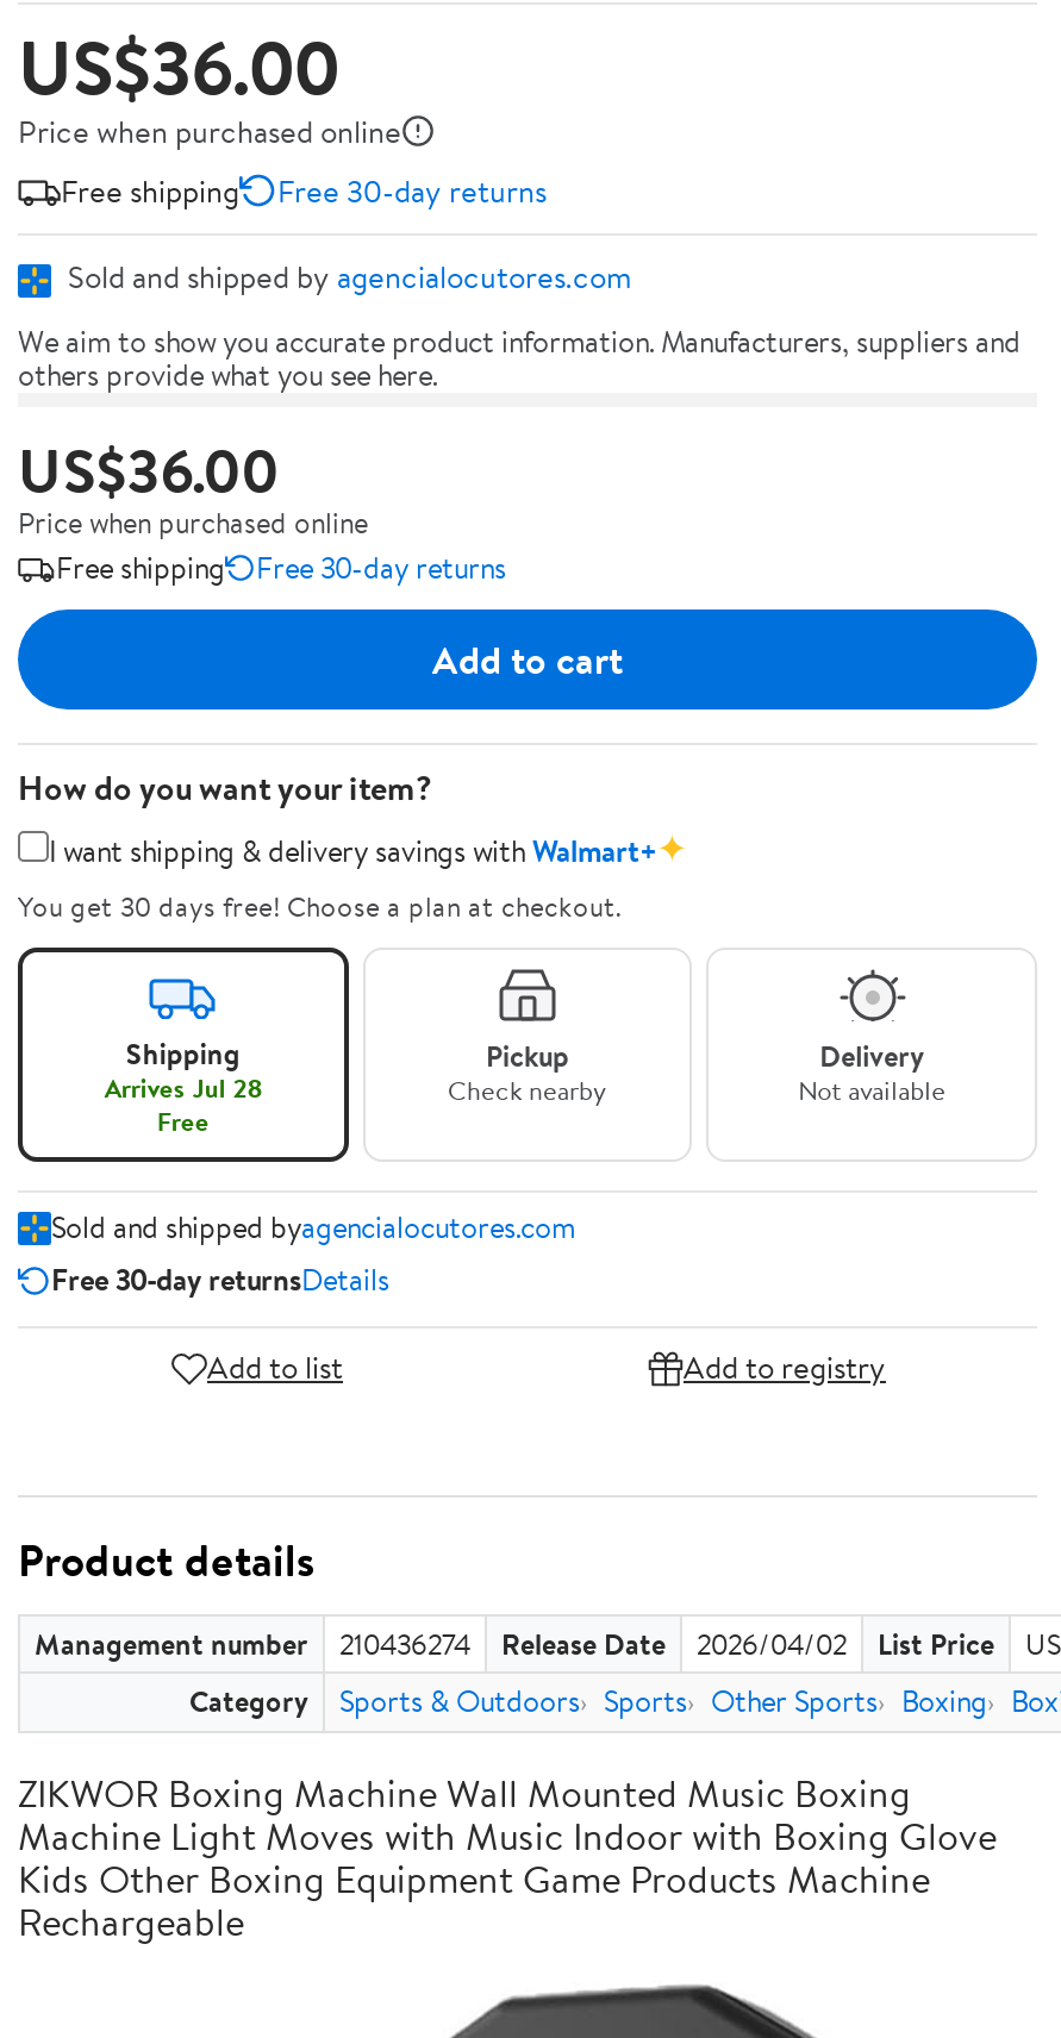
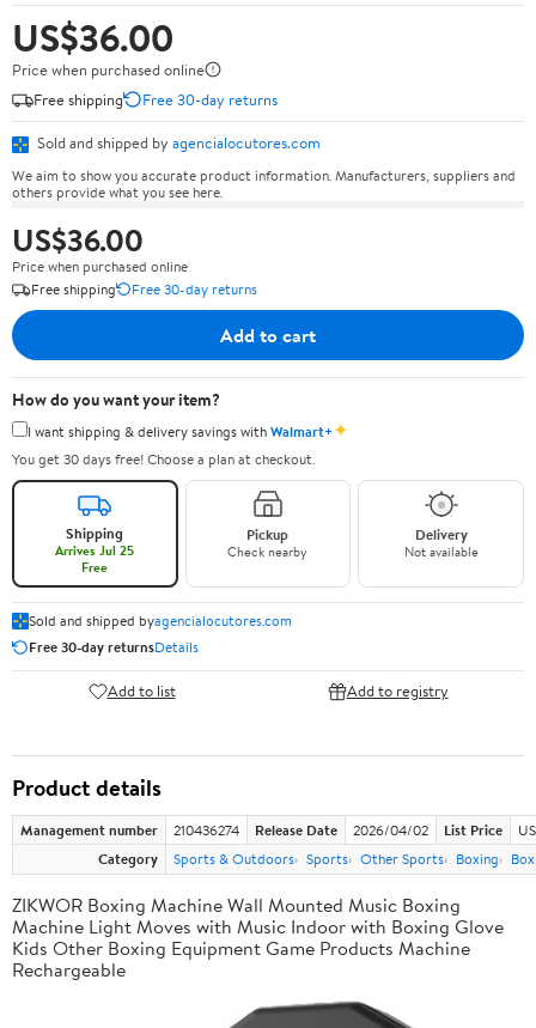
- Arrives Jul 28
+ Arrives Jul 25
